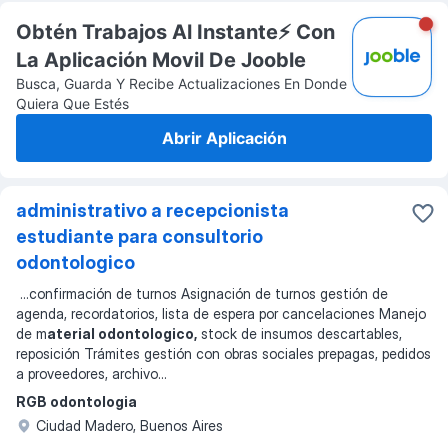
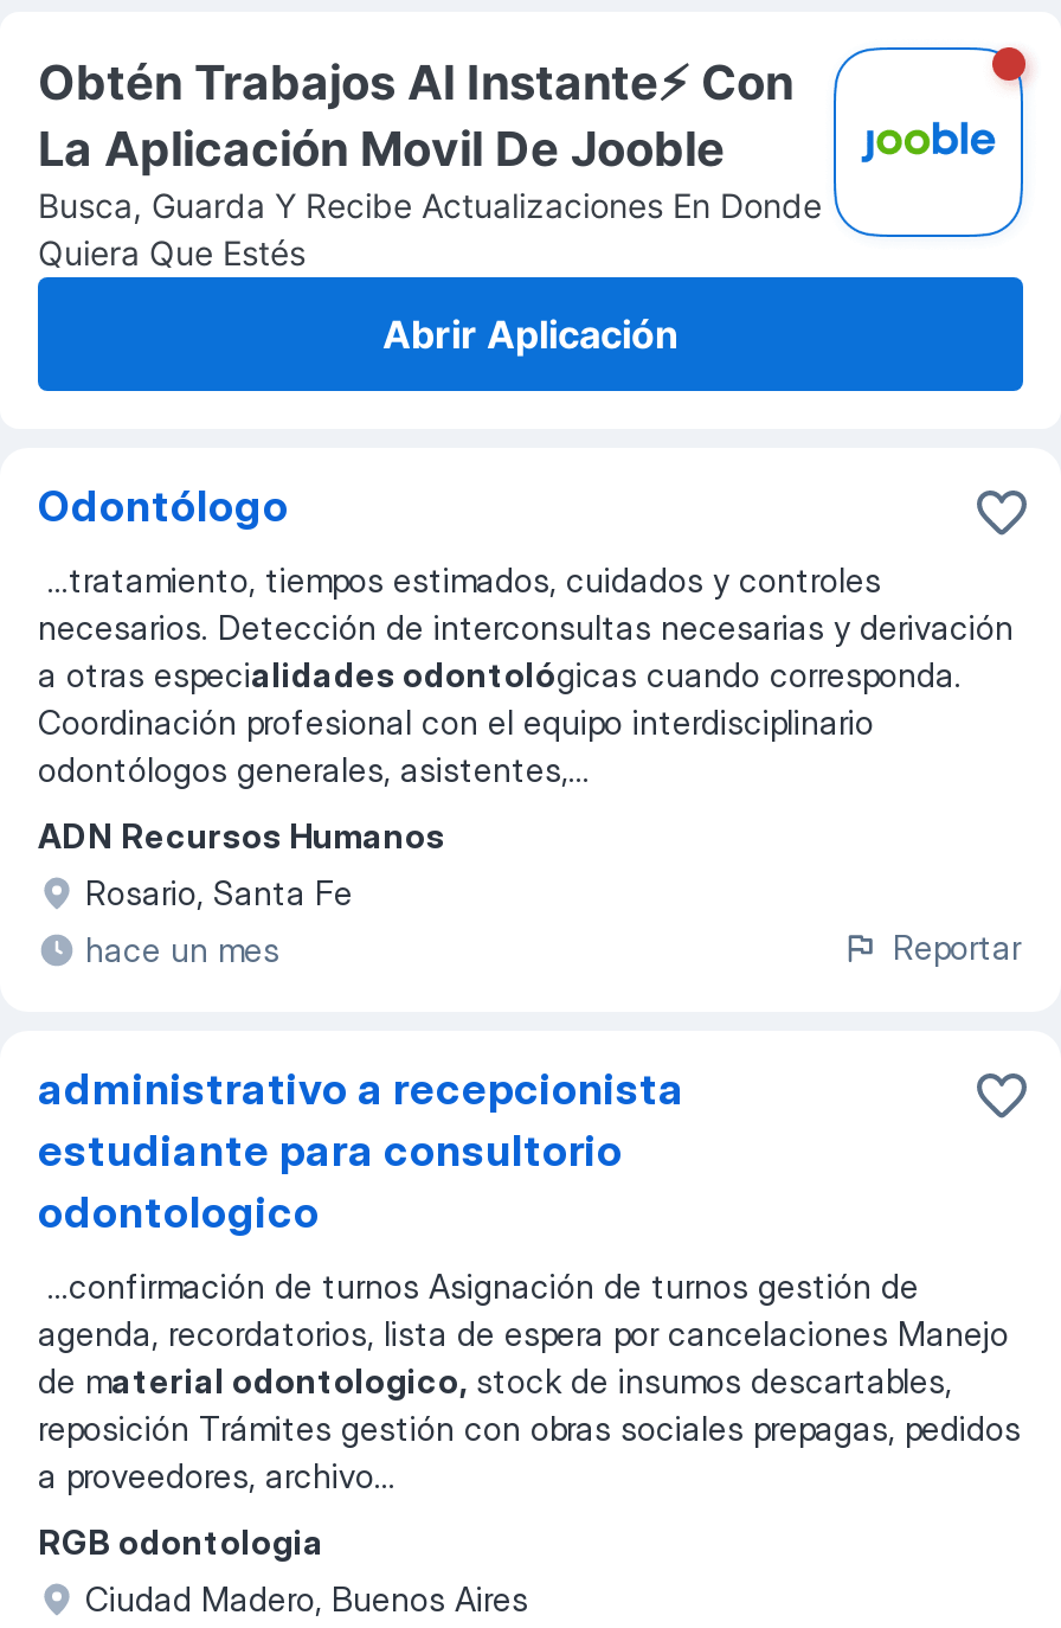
+ Odontólogo
+ ...tratamiento, tiempos estimados, cuidados y controles
+ necesarios. Detección de interconsultas necesarias y derivación
+ a otras especialidades odontológicas cuando corresponda.
+ Coordinación profesional con el equipo interdisciplinario
+ odontólogos generales, asistentes,...

+ ADN Recursos Humanos
+ Rosario, Santa Fe
+ hace un mes

+ Reportar
